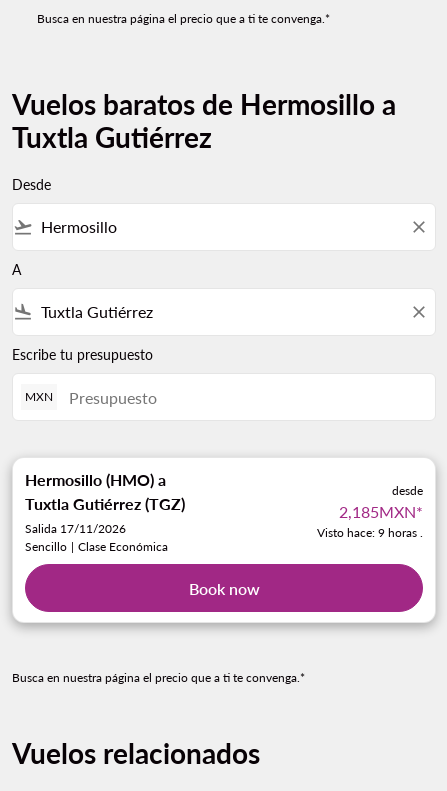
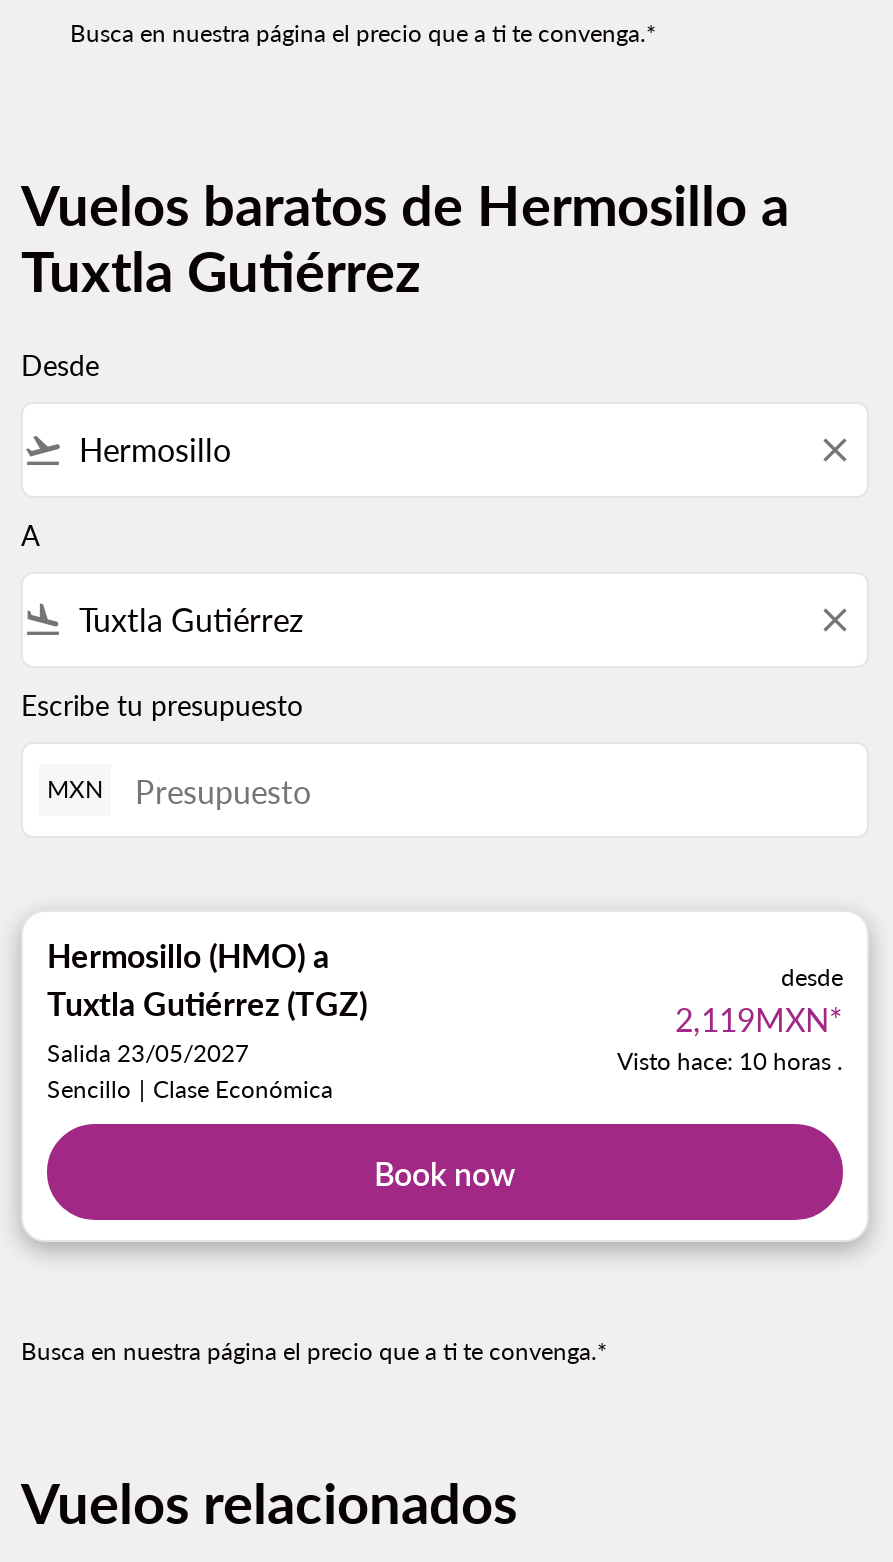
- 2,185MXN*
- Visto hace: 9 horas .
+ 2,119MXN*
+ Visto hace: 10 horas .

- Salida 17/11/2026
+ Salida 23/05/2027
